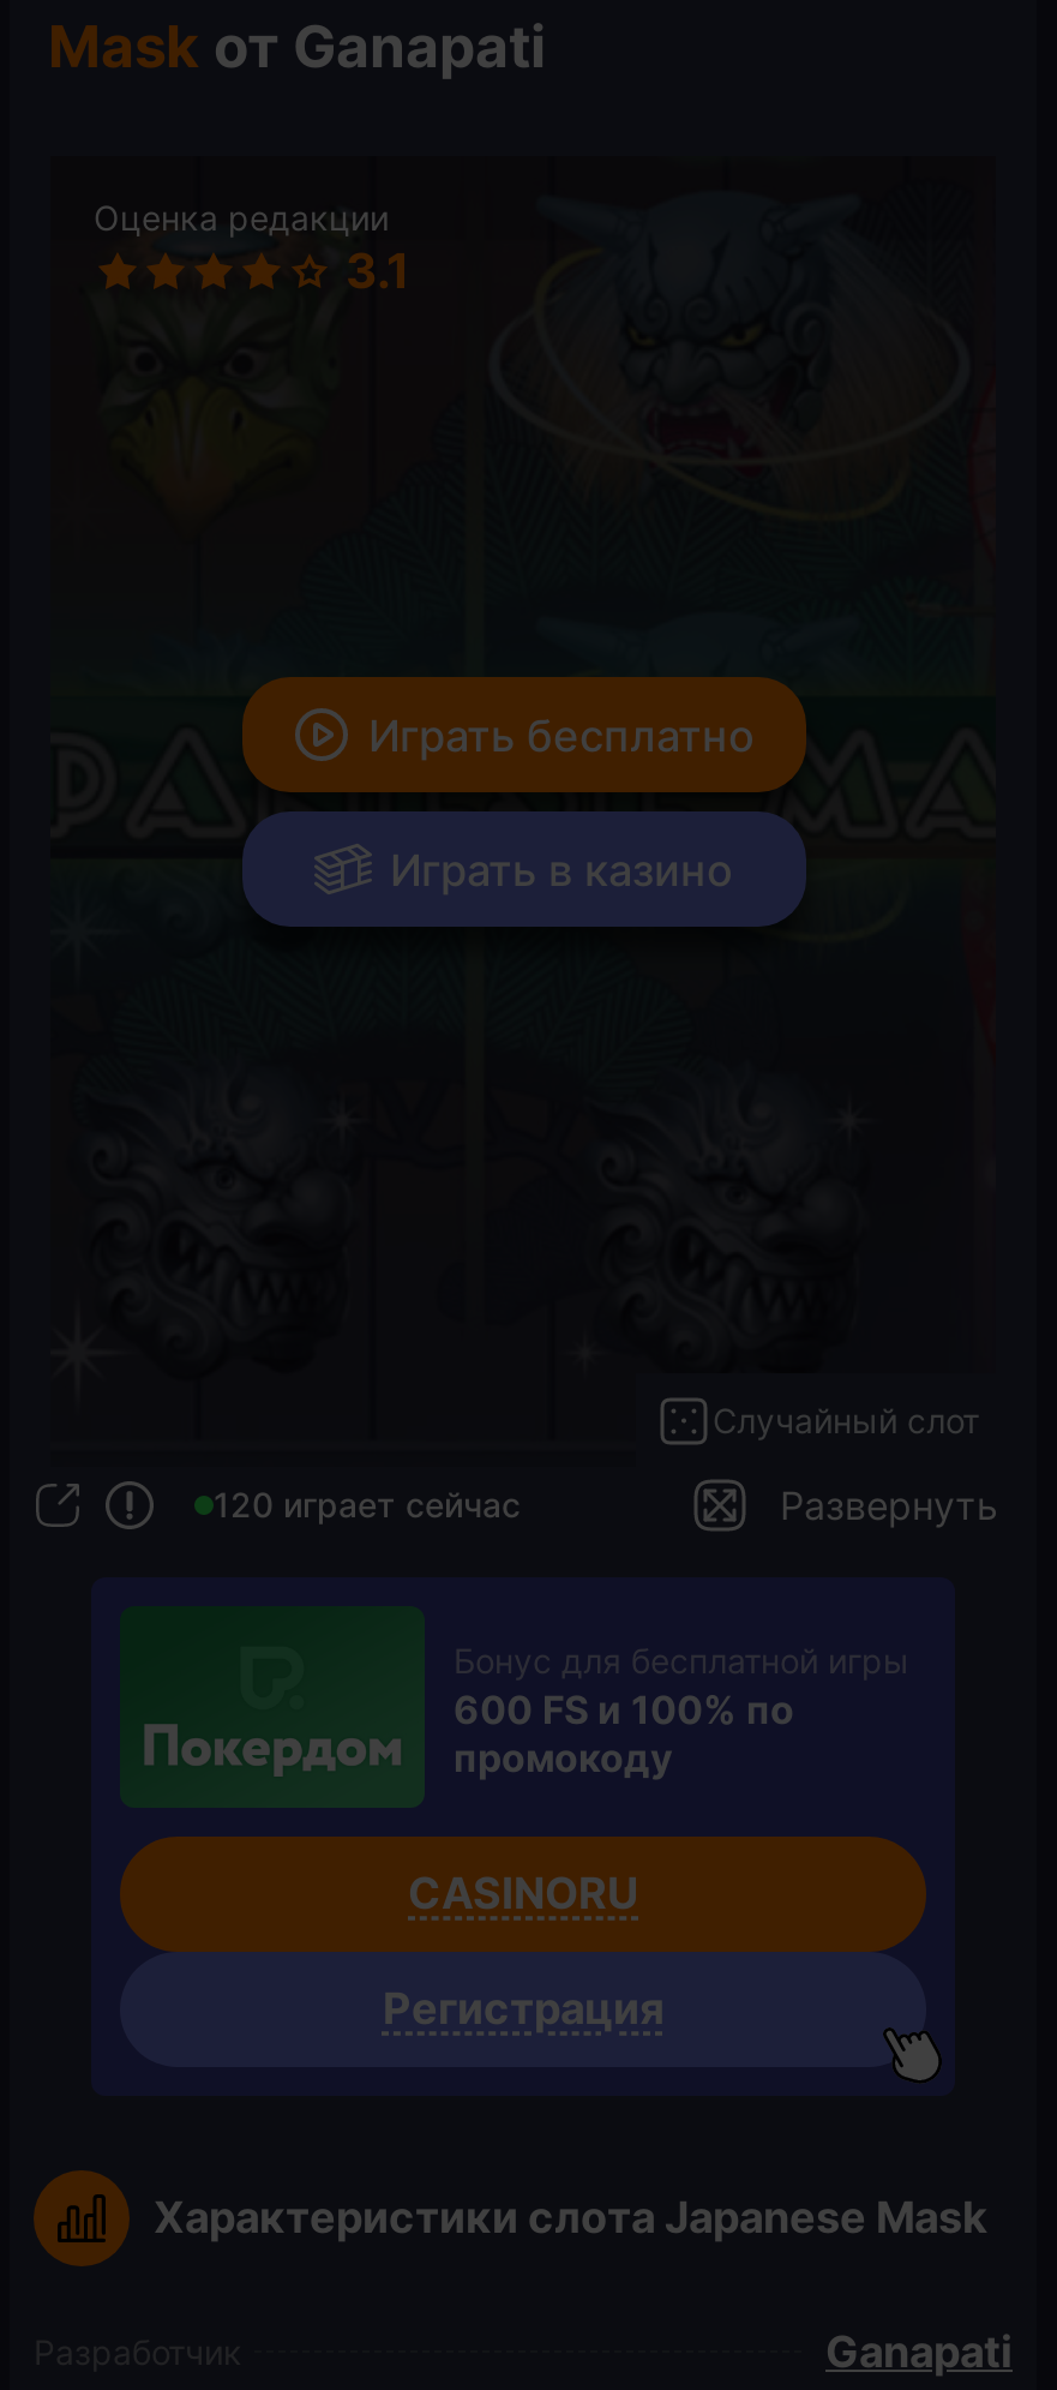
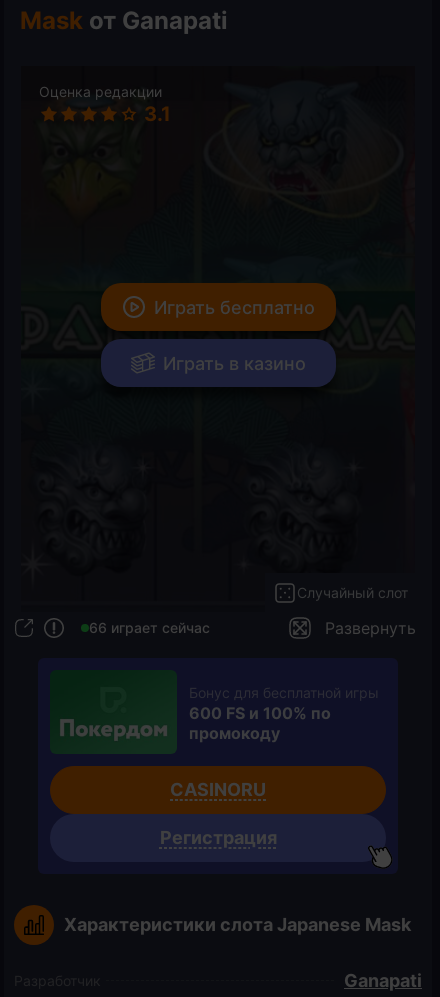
- 120 играет сейчас
+ 66 играет сейчас
